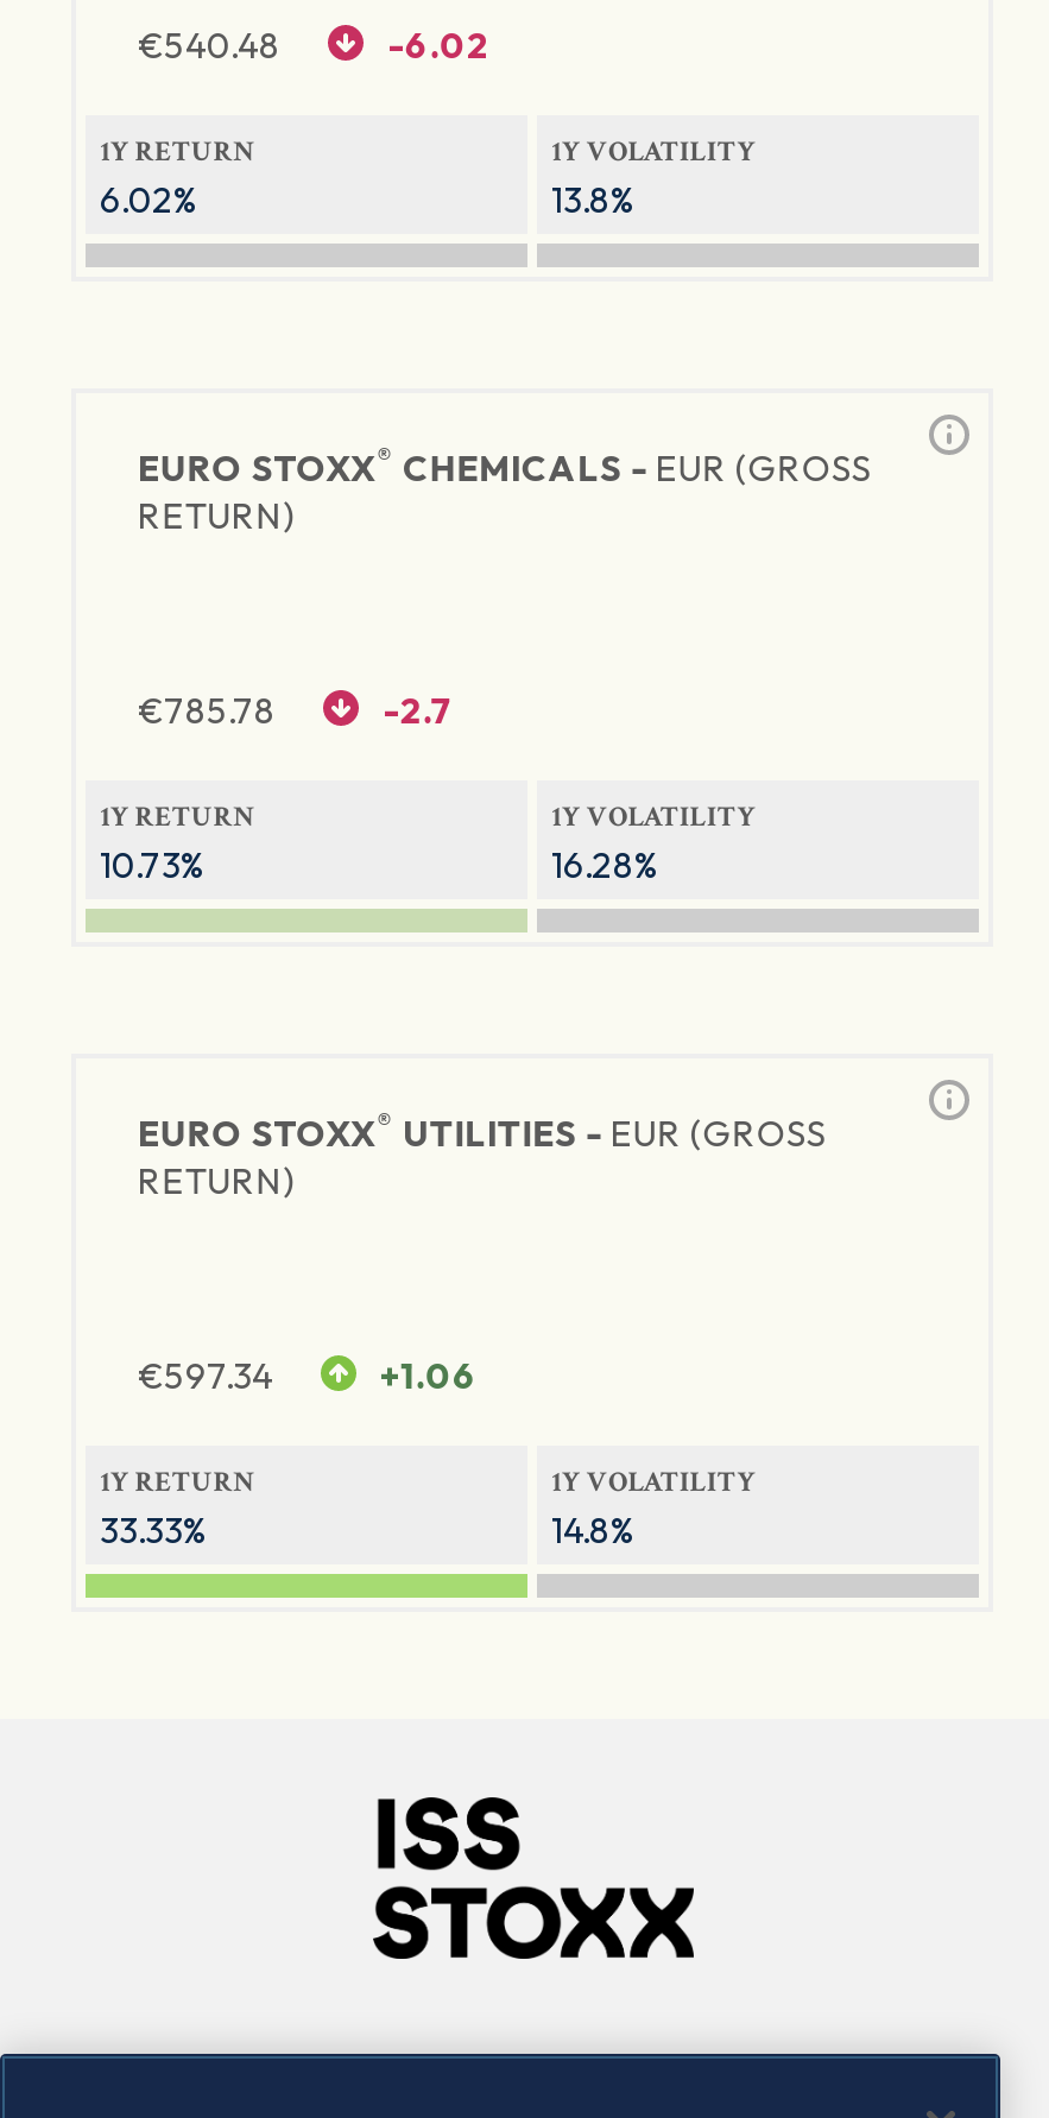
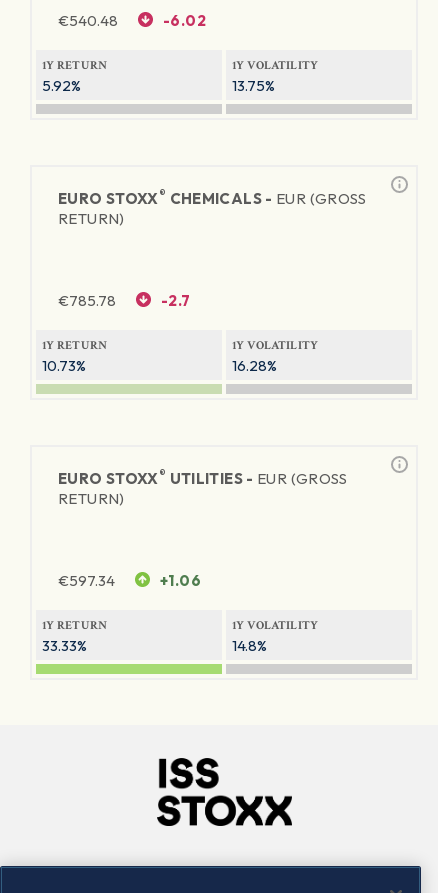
- 6.02%
+ 5.92%

- 13.8%
+ 13.75%
